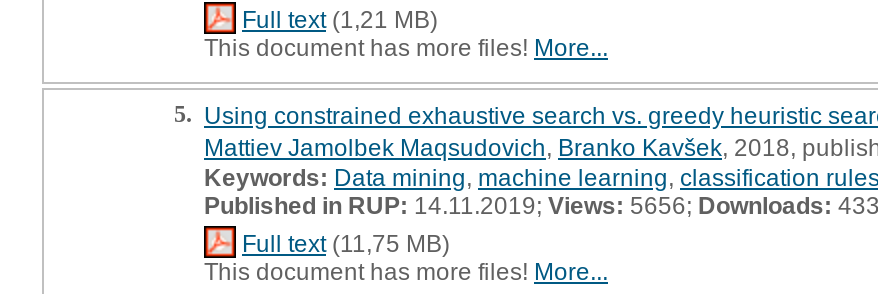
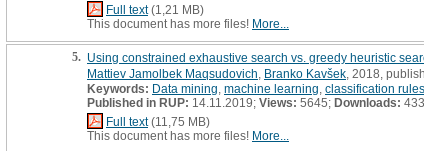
- Published in RUP:14.11.2019;Views:5656;Downloads:433
+ Published in RUP:14.11.2019;Views:5645;Downloads:433
